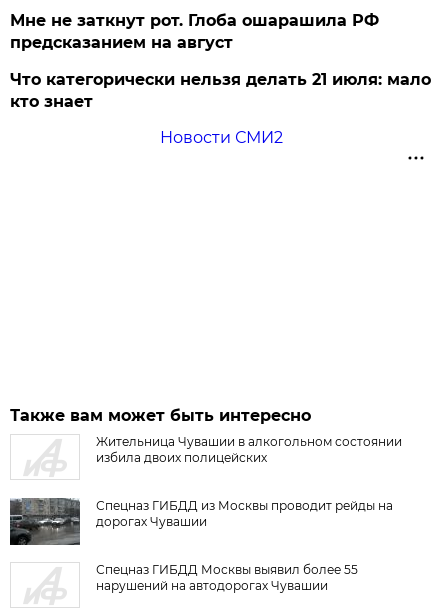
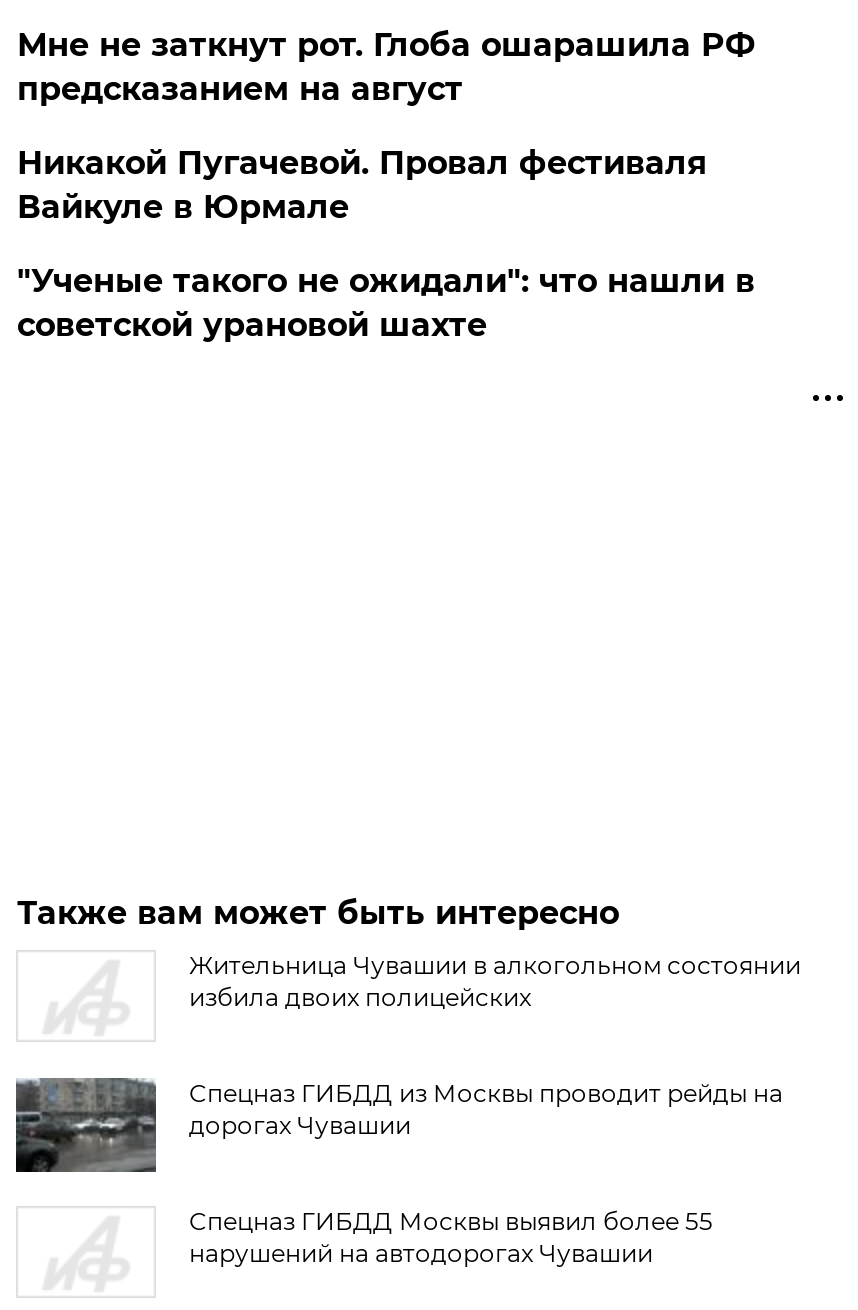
- Что категорически нельзя делать 21 июля: мало
- кто знает
+ Никакой Пугачевой. Провал фестиваля
+ Вайкуле в Юрмале

- Новости СМИ2
+ "Ученые такого не ожидали": что нашли в
+ советской урановой шахте
